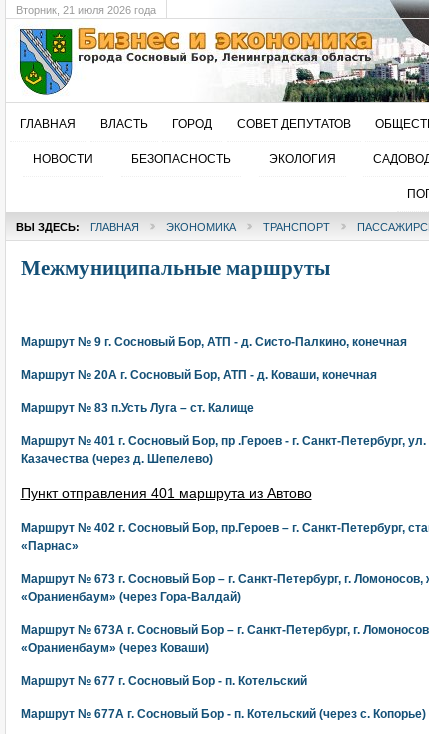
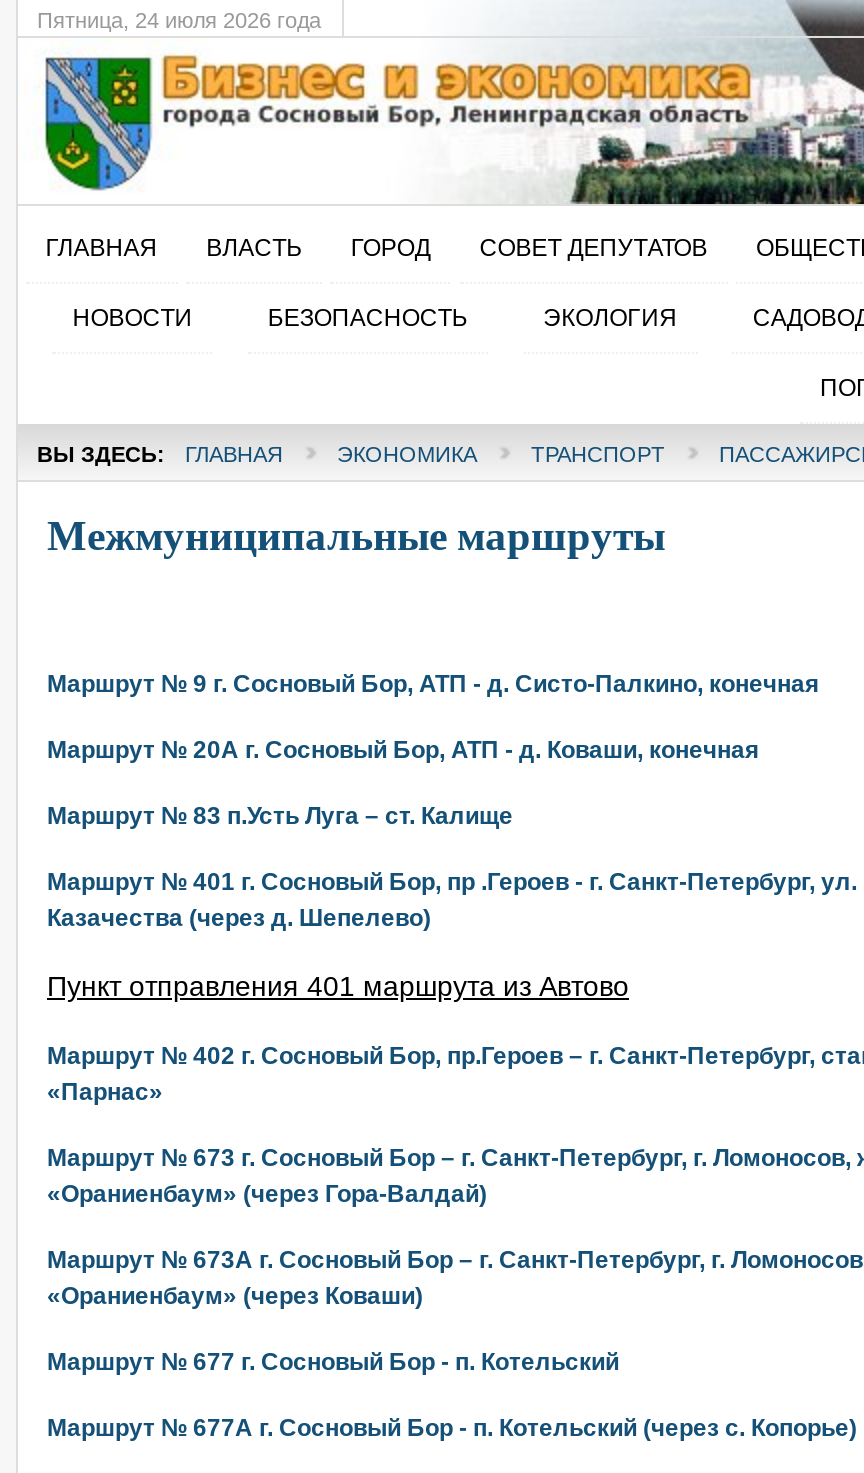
- Вторник, 21 июля 2026 года
+ Пятница, 24 июля 2026 года
